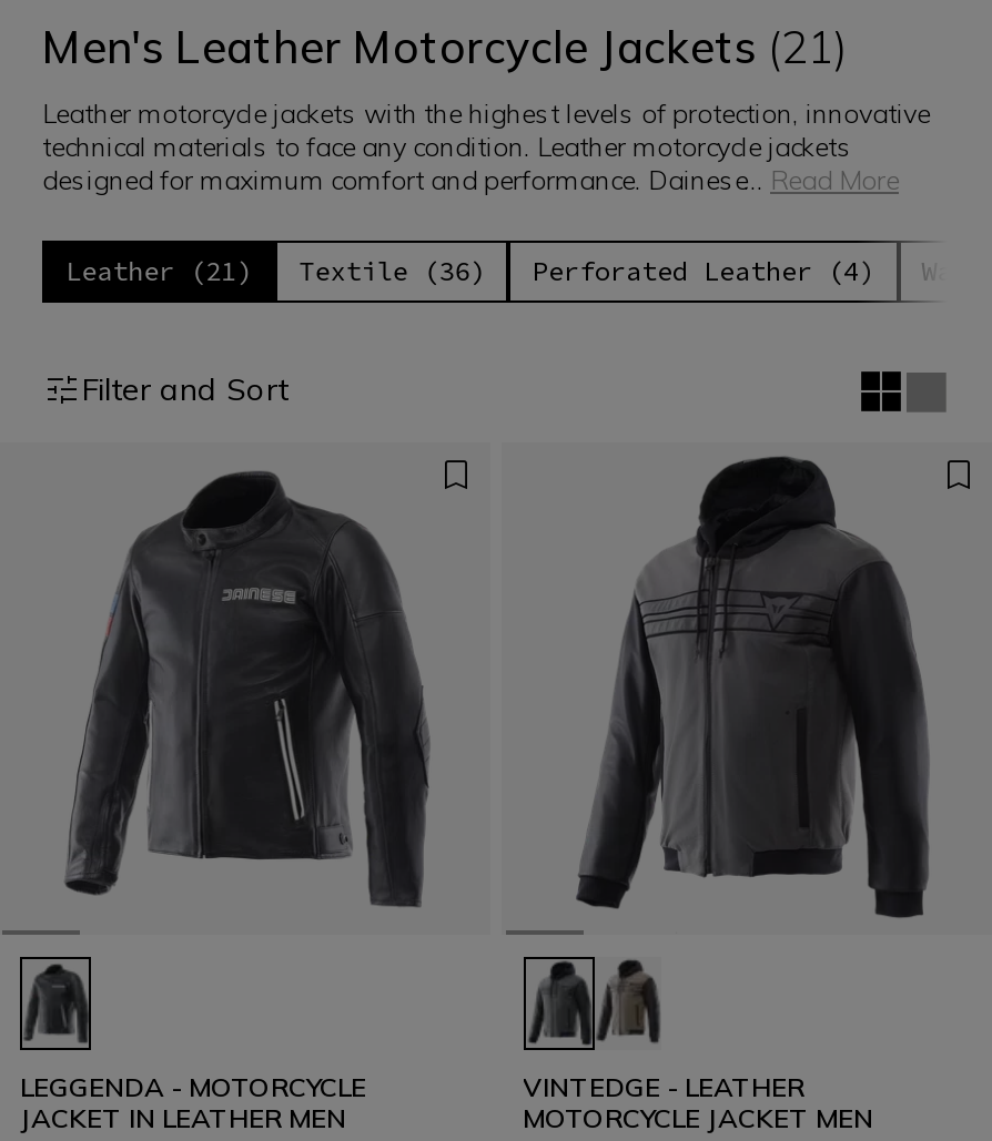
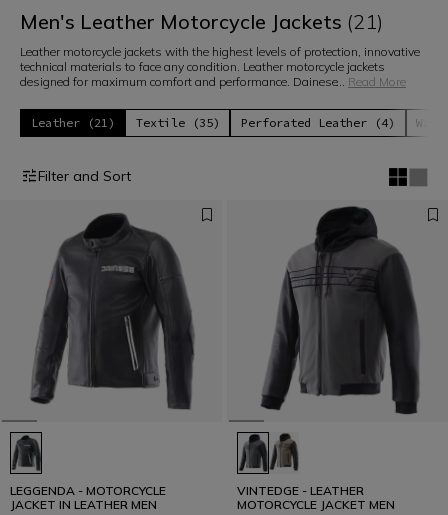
- Textile (36)
+ Textile (35)
